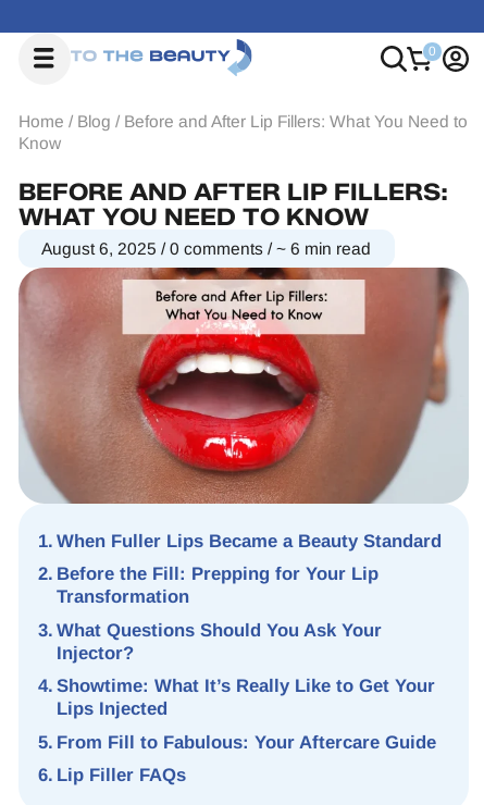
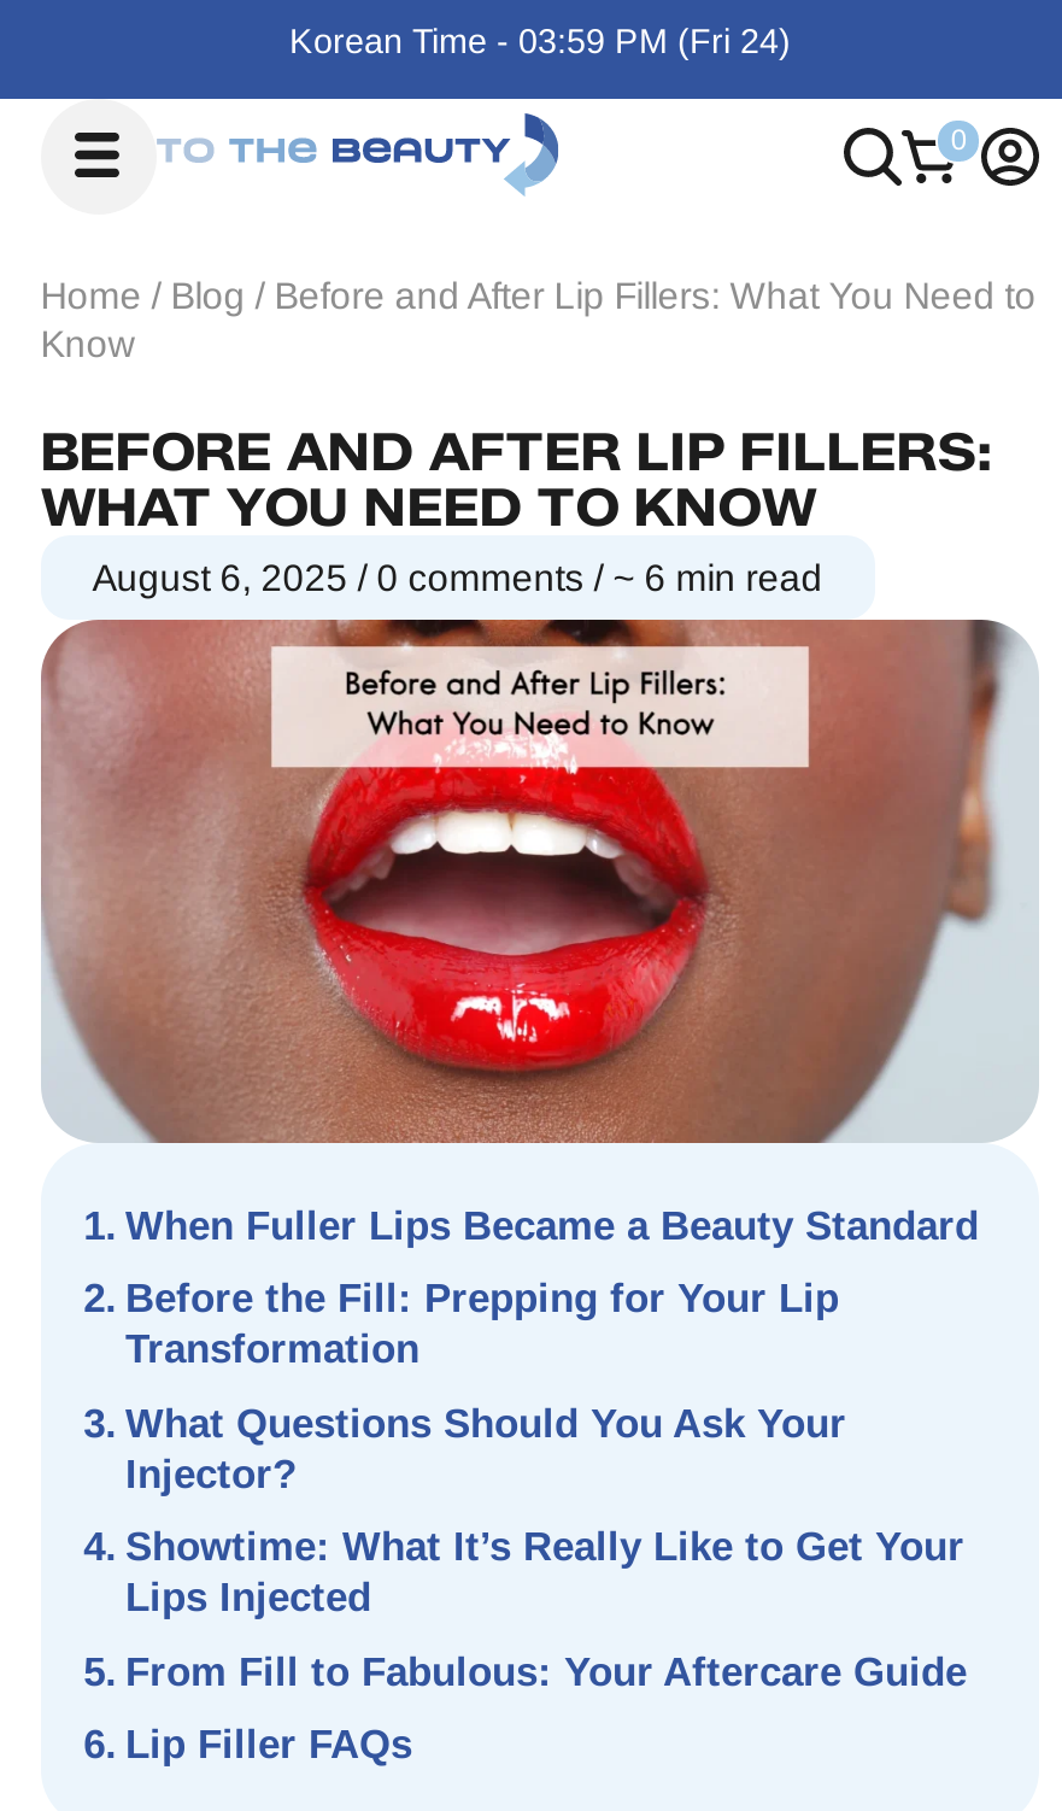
+ Korean Time - 03:59 PM (Fri 24)
